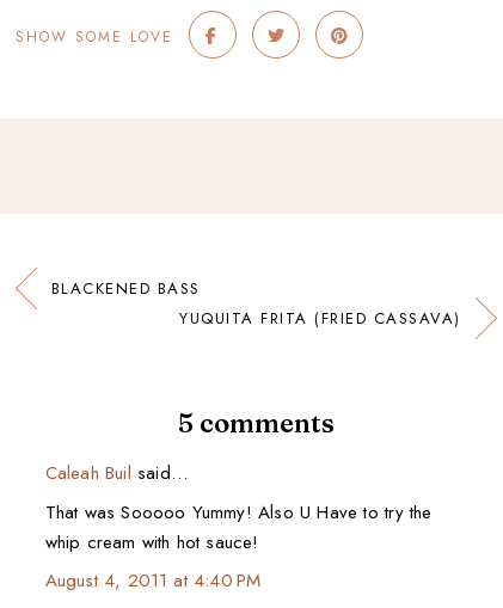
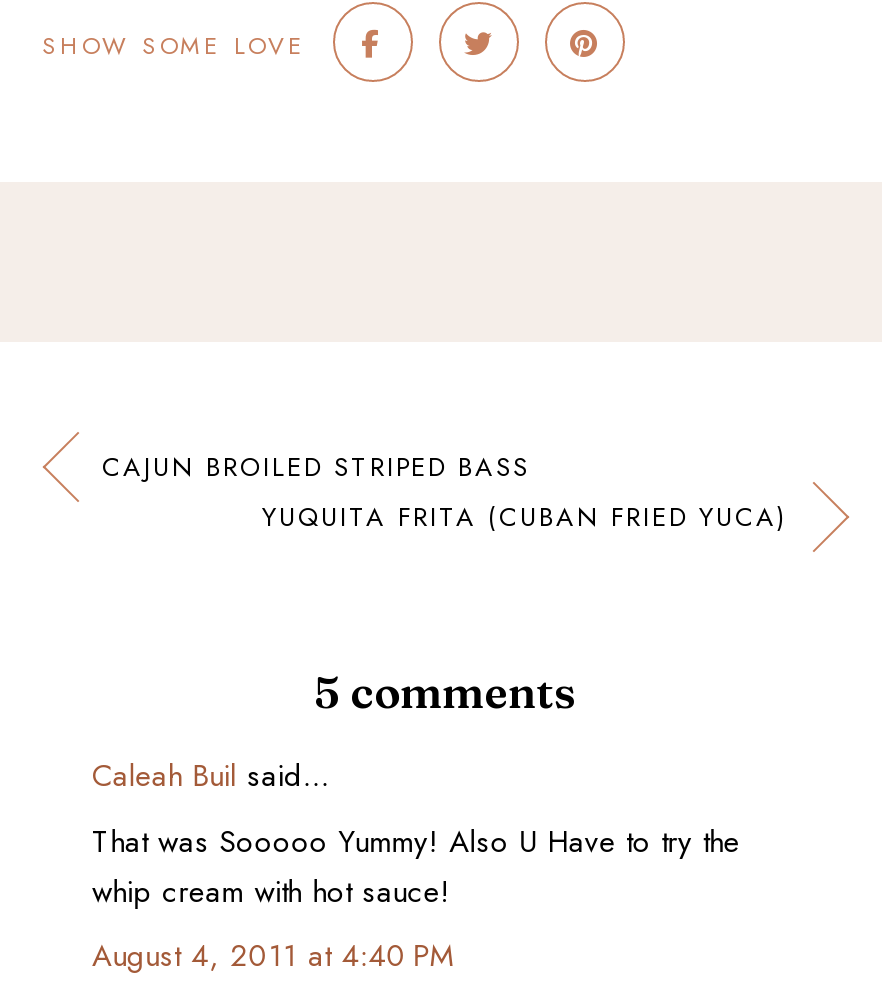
- BLACKENED BASS
- YUQUITA FRITA (FRIED CASSAVA)
+ CAJUN BROILED STRIPED BASS
+ YUQUITA FRITA (CUBAN FRIED YUCA)
